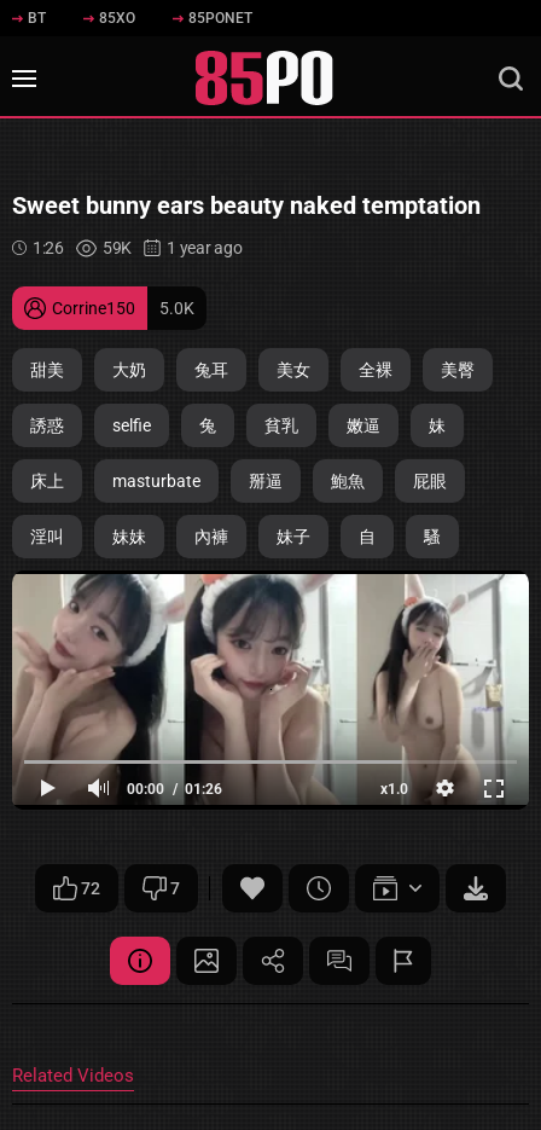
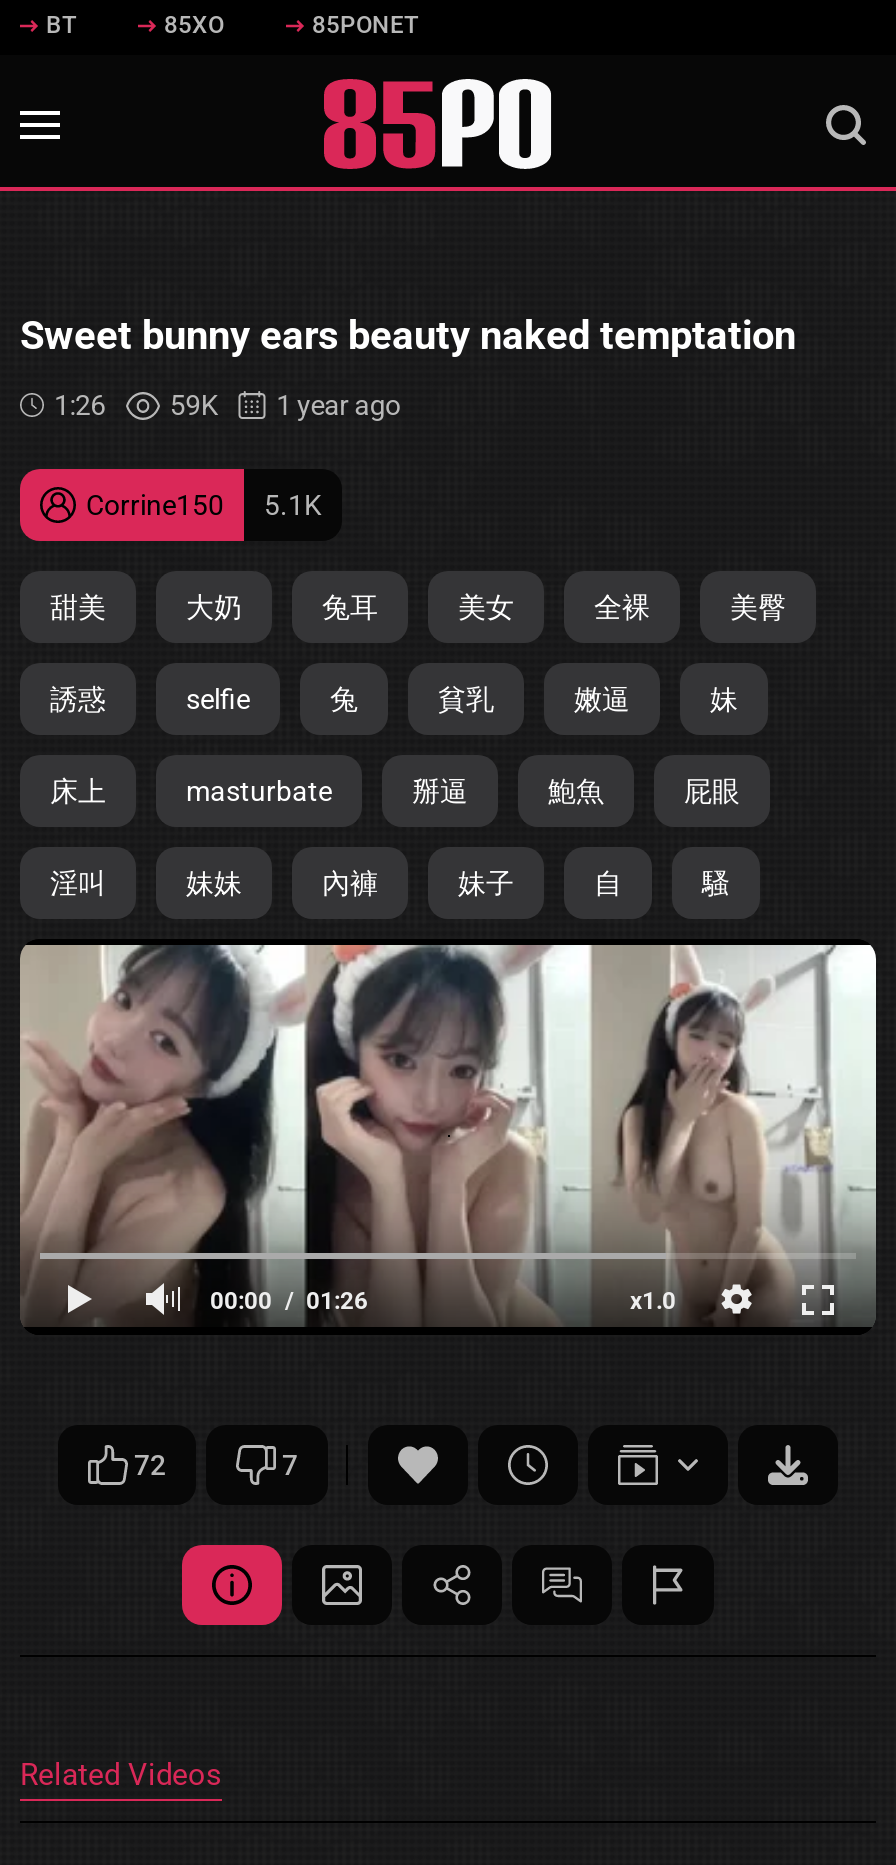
- Corrine150 5.0K
+ Corrine150 5.1K
